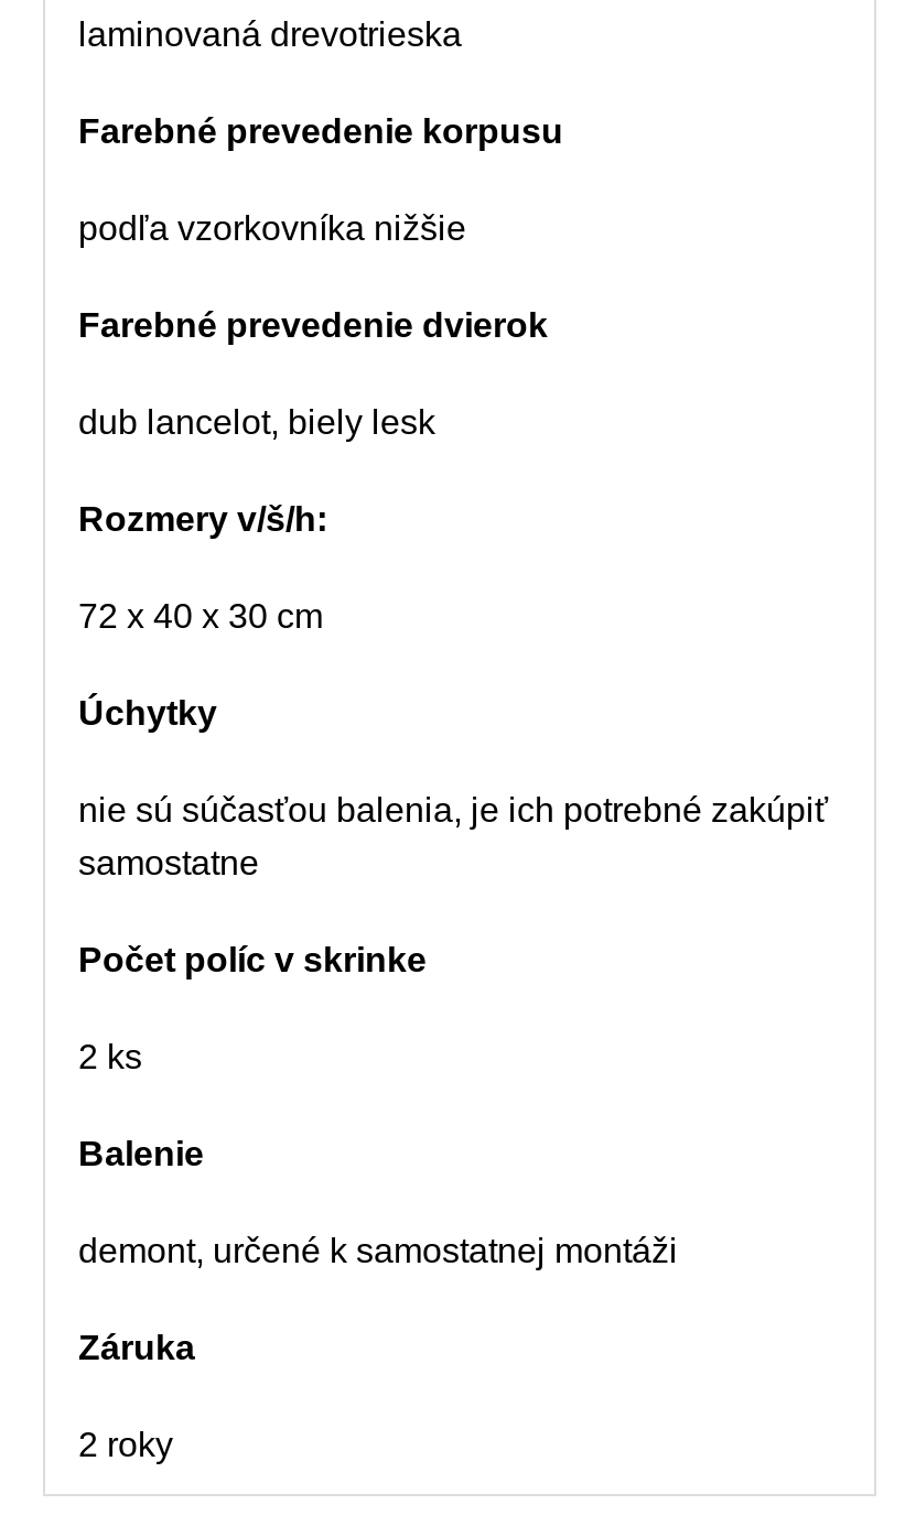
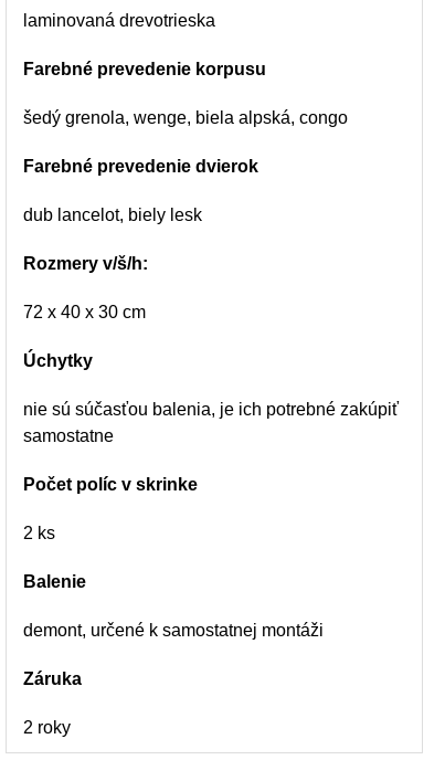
- podľa vzorkovníka nižšie
+ šedý grenola, wenge, biela alpská, congo
